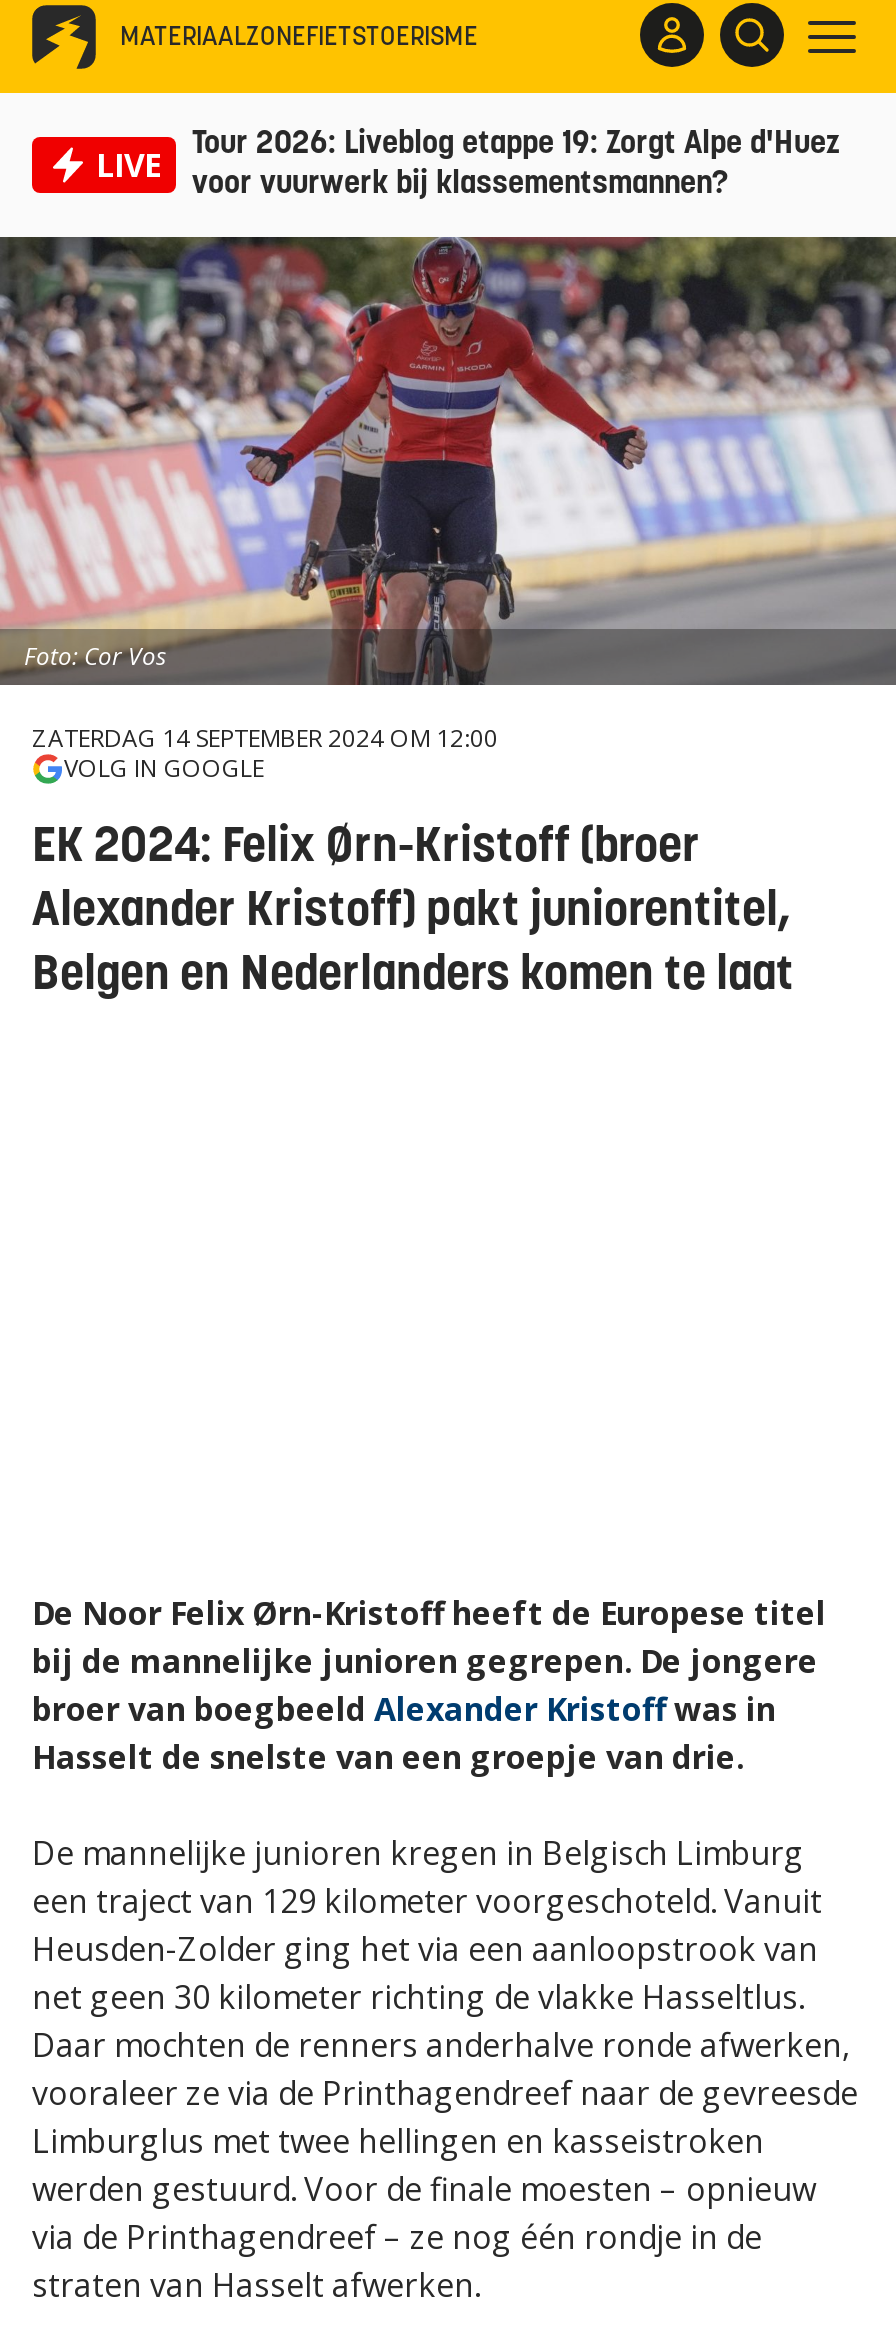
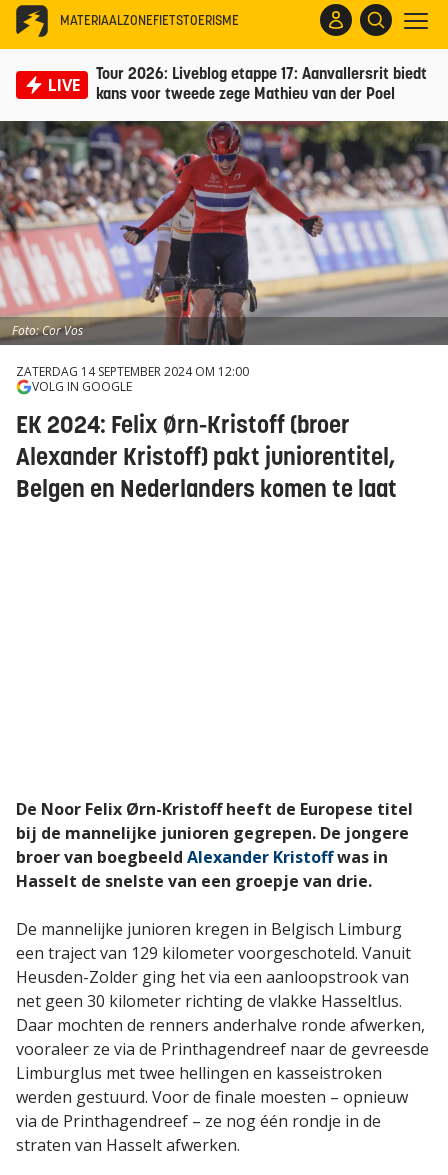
- Tour 2026: Liveblog etappe 19: Zorgt Alpe d'Huez
- voor vuurwerk bij klassementsmannen?
+ Tour 2026: Liveblog etappe 17: Aanvallersrit biedt
+ kans voor tweede zege Mathieu van der Poel
